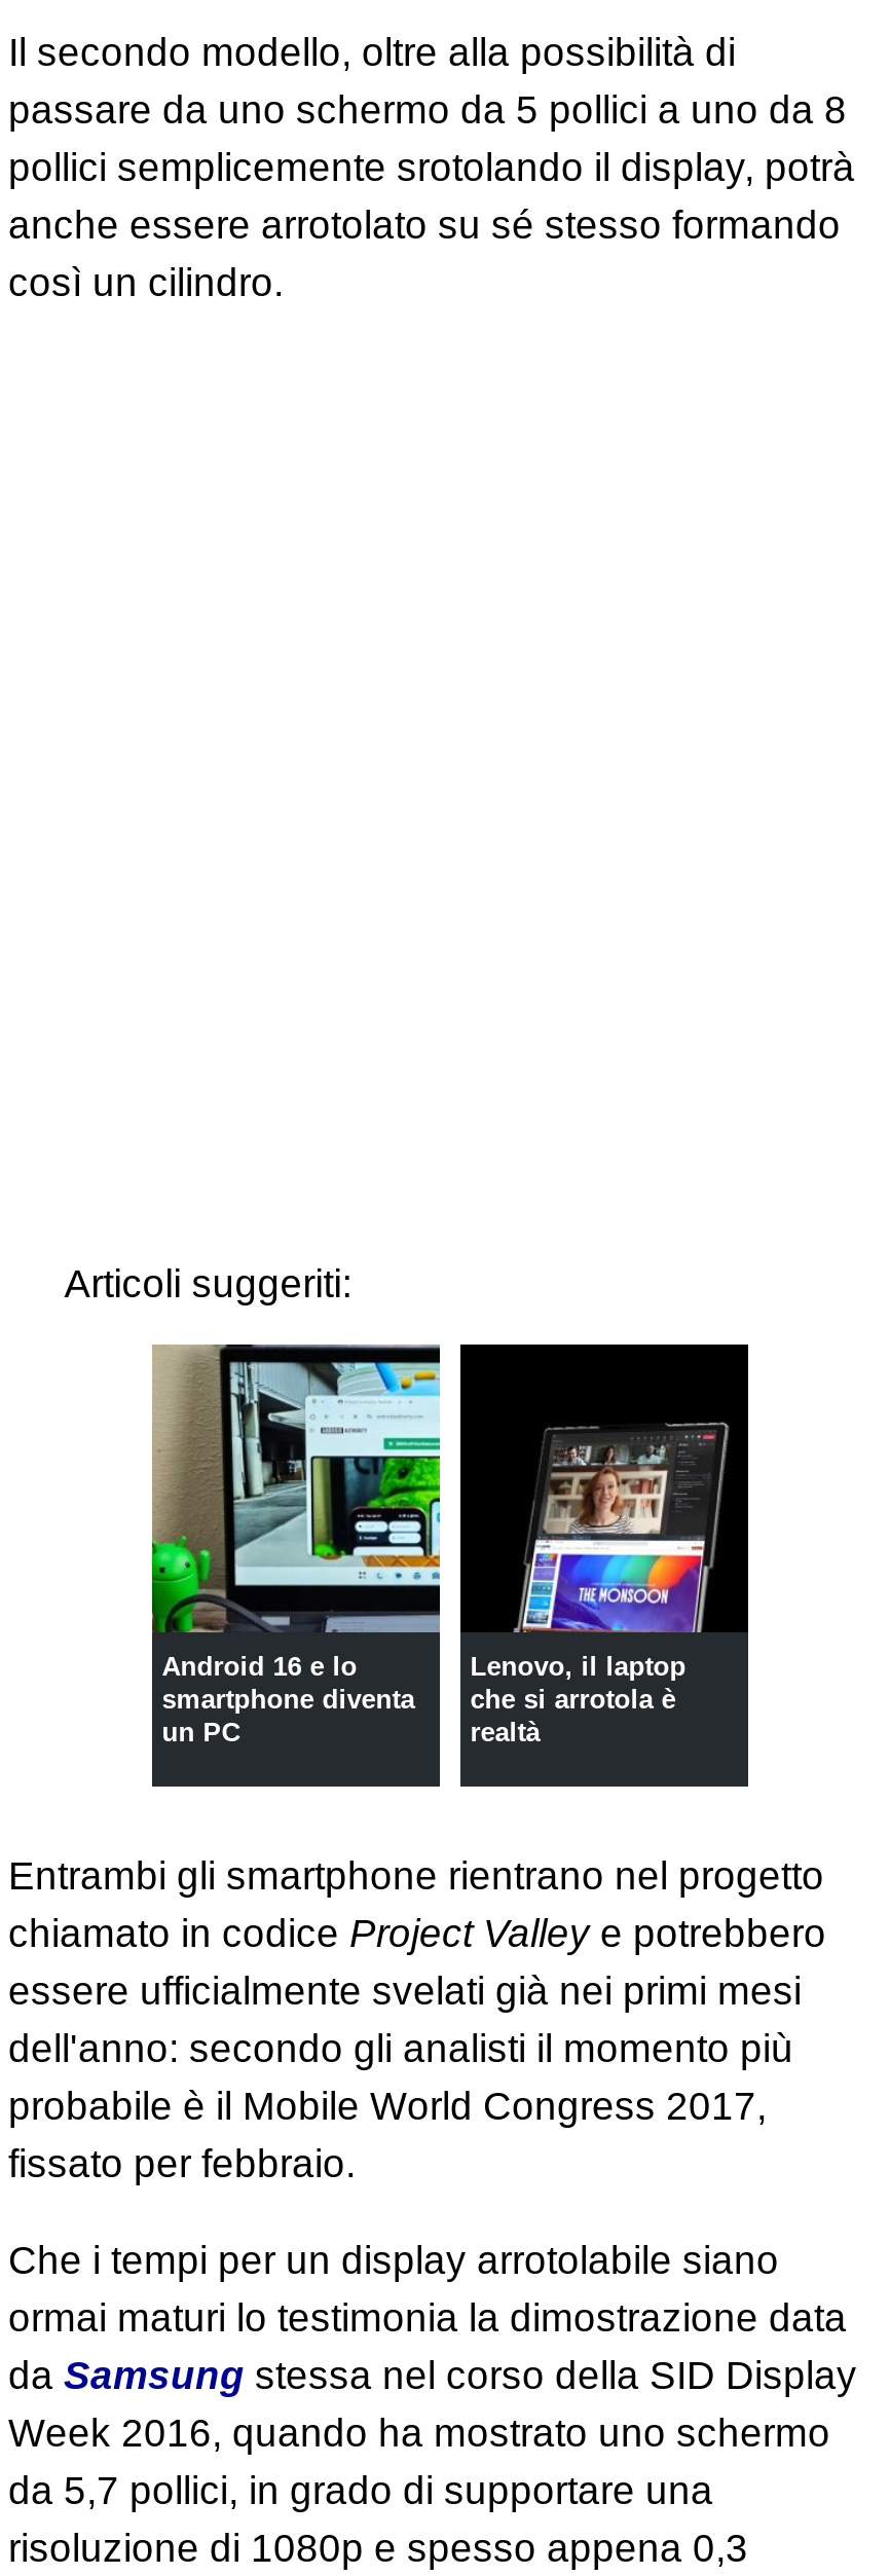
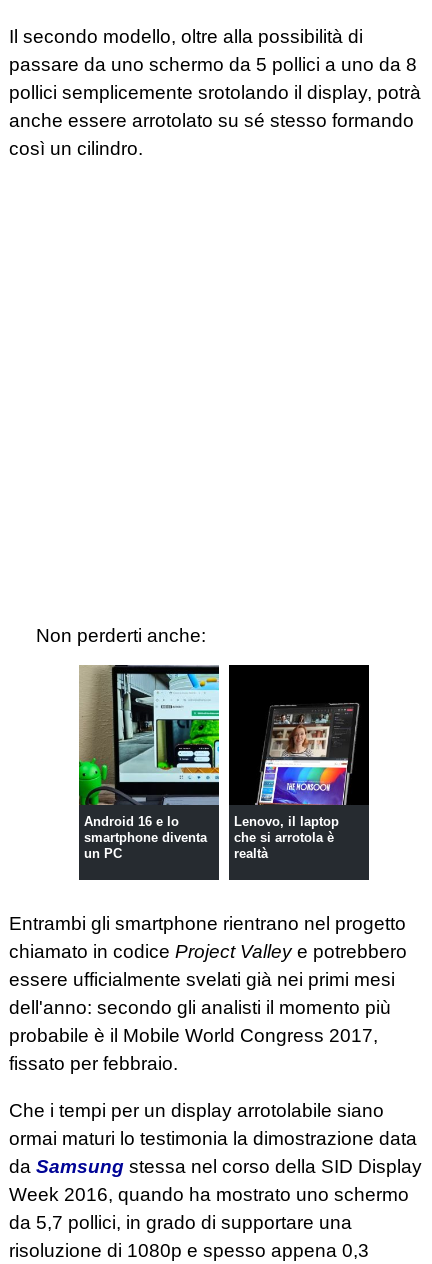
- Articoli suggeriti:
+ Non perderti anche:
